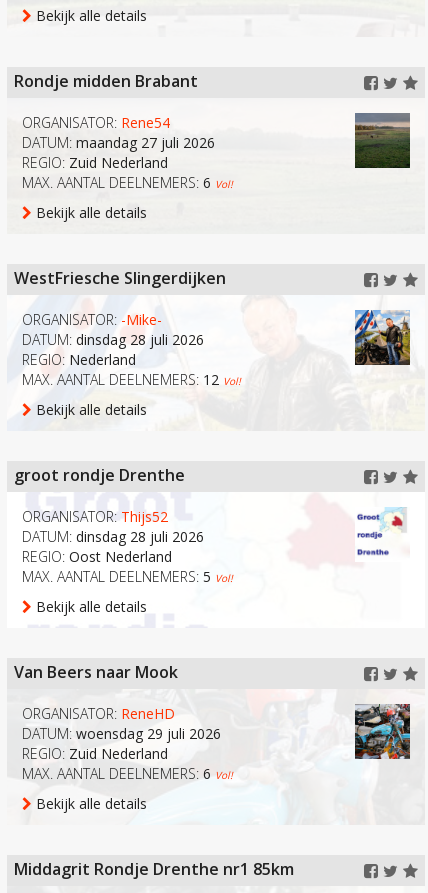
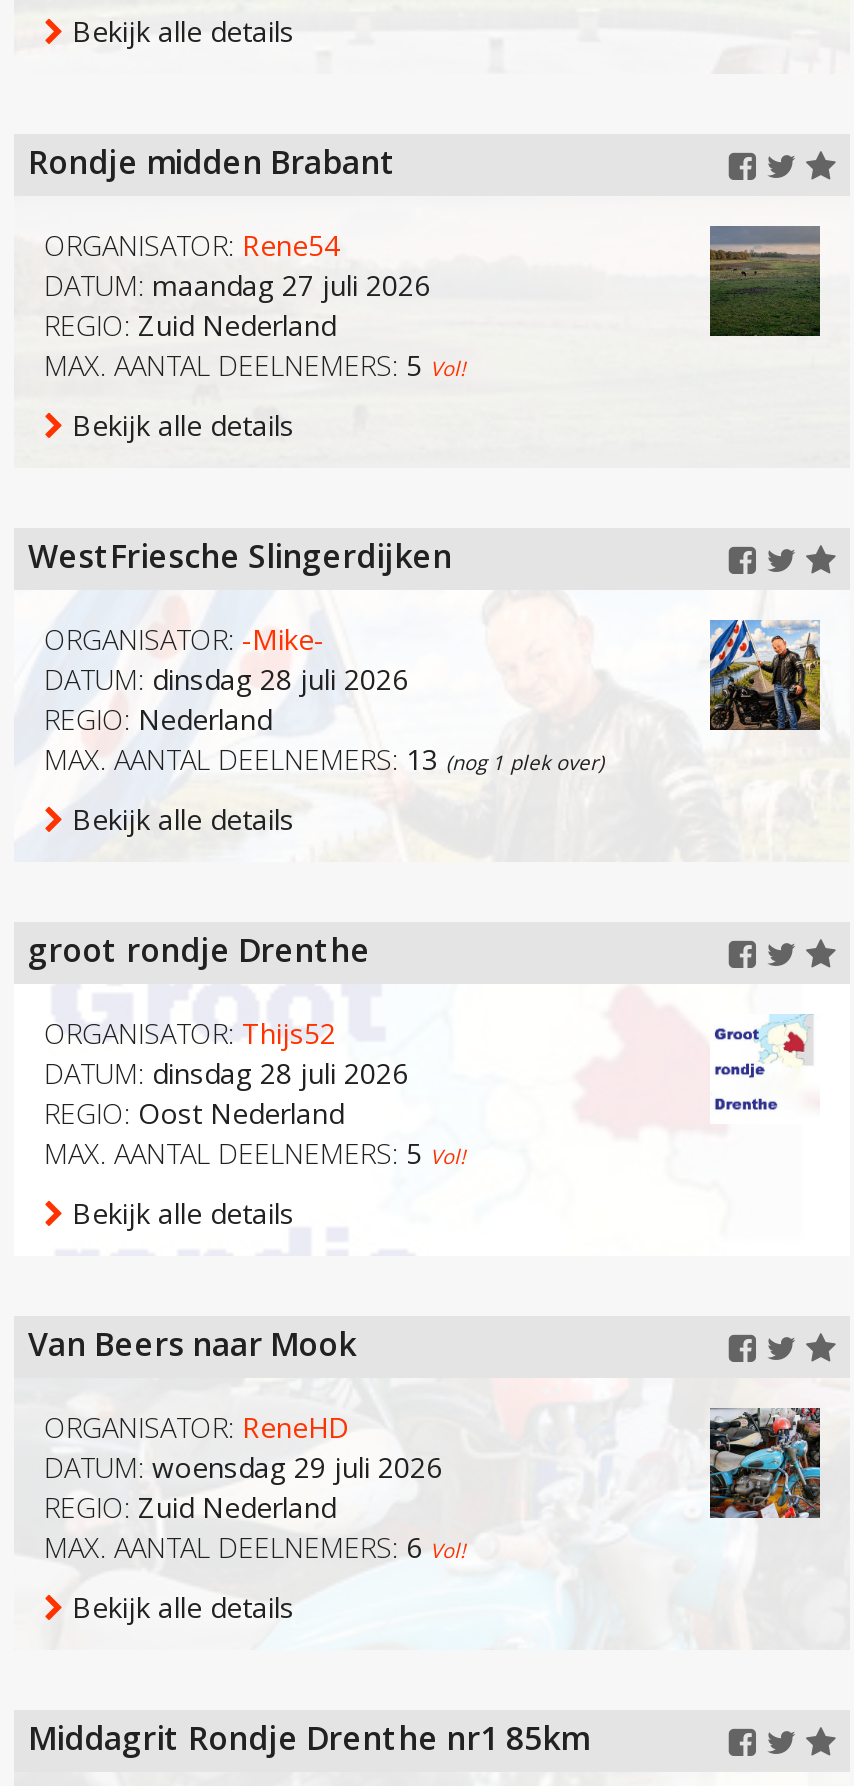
- MAX. AANTAL DEELNEMERS: 6 Vol!
+ MAX. AANTAL DEELNEMERS: 5 Vol!

- MAX. AANTAL DEELNEMERS: 12 Vol!
+ MAX. AANTAL DEELNEMERS: 13 (nog 1 plek over)
